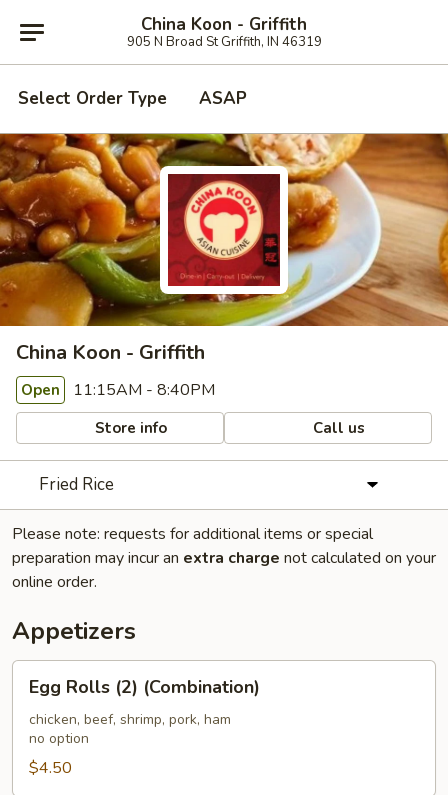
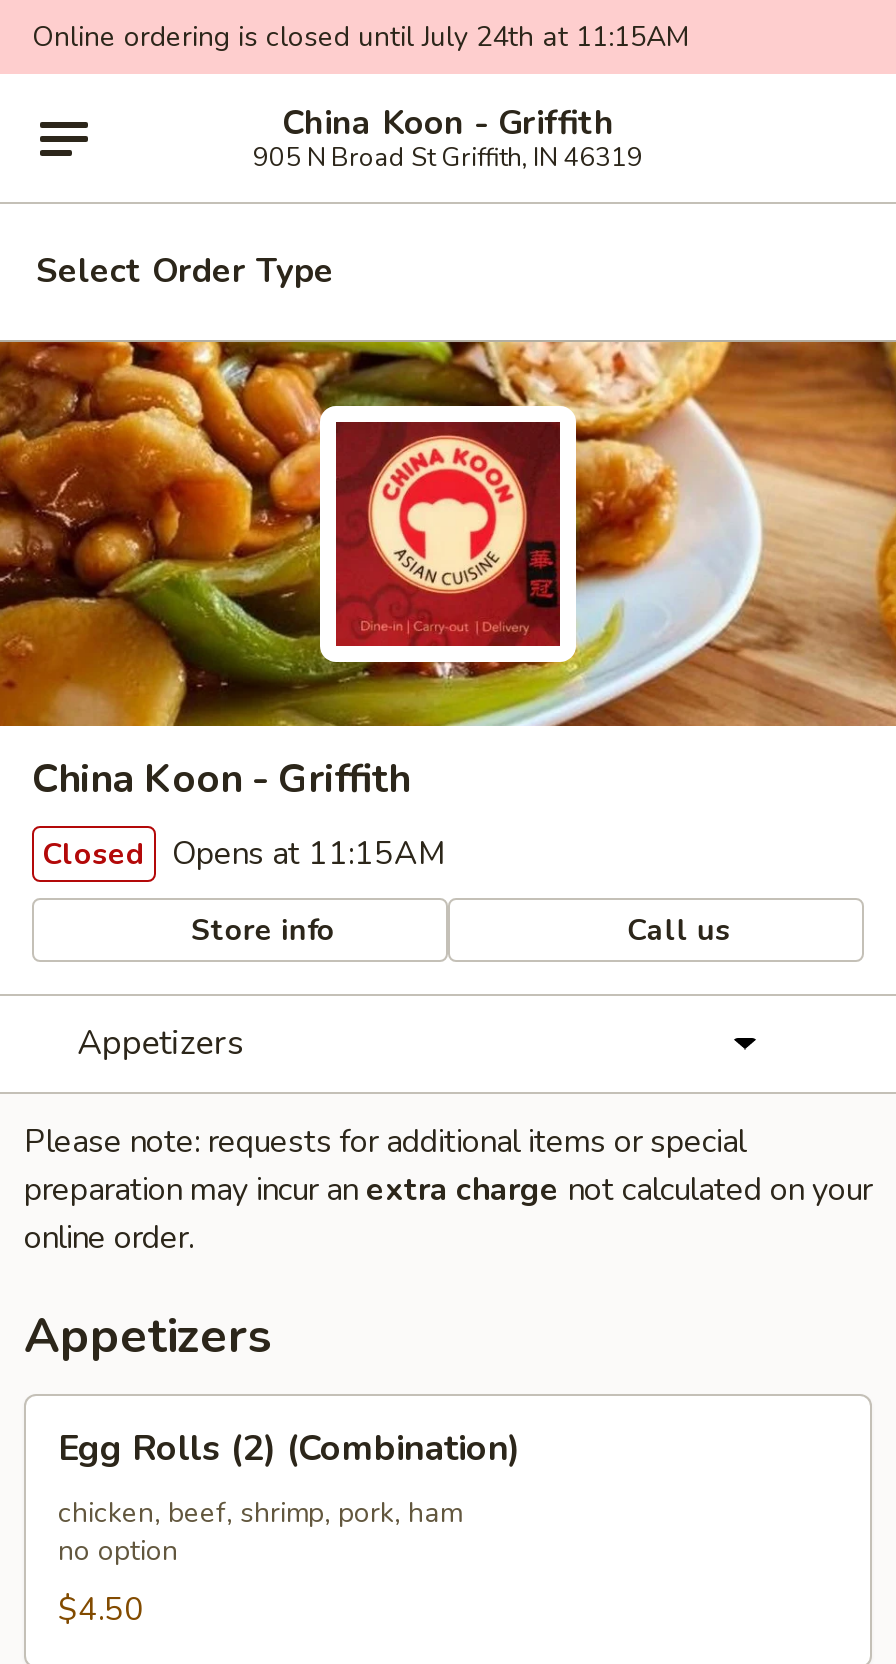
+ Online ordering is closed until July 24th at 11:15AM

- ASAP

- Open 11:15AM - 8:40PM
+ Closed Opens at 11:15AM

- Fried Rice
+ Appetizers
